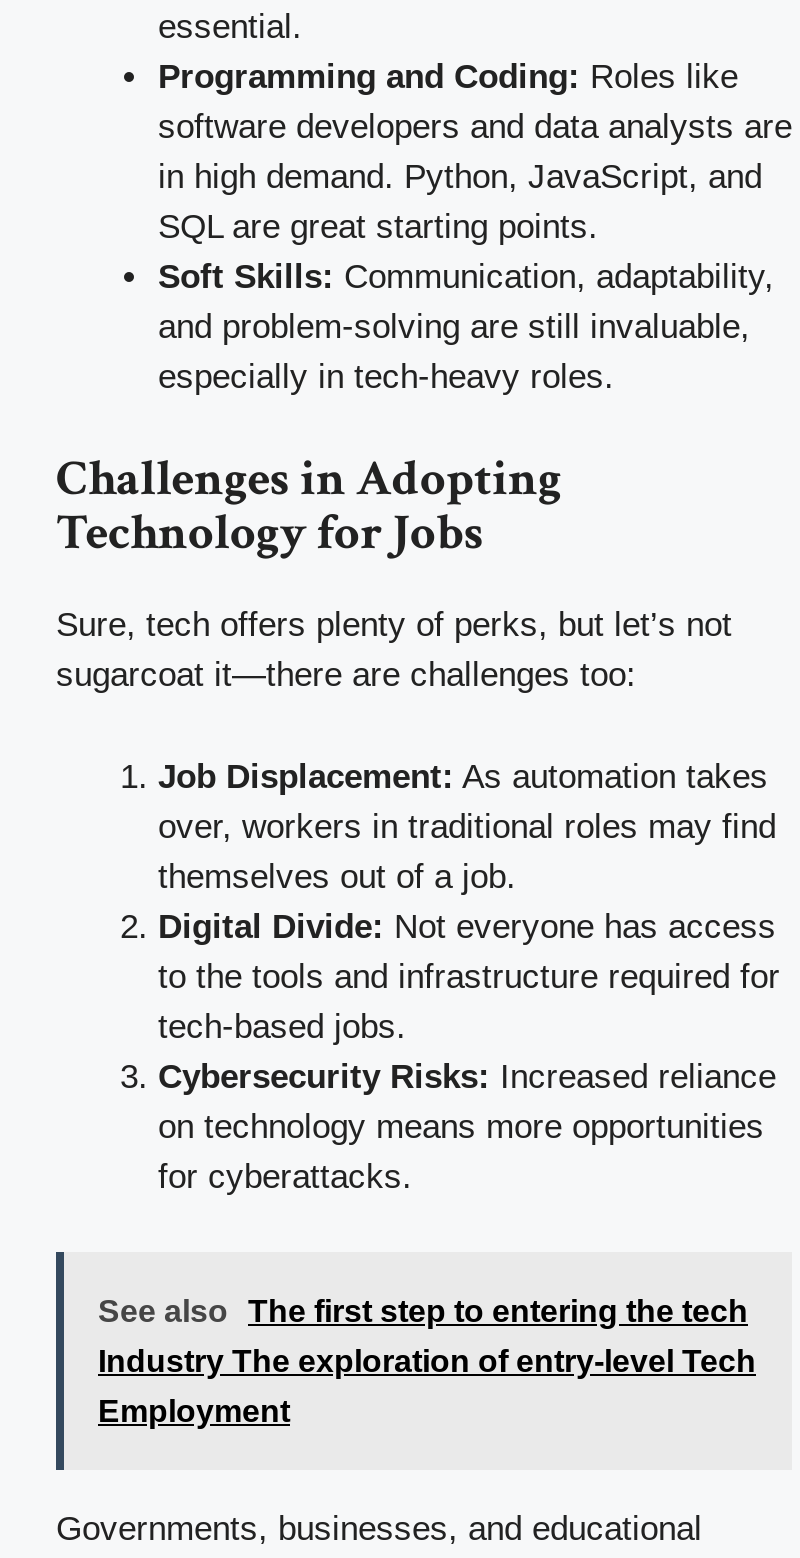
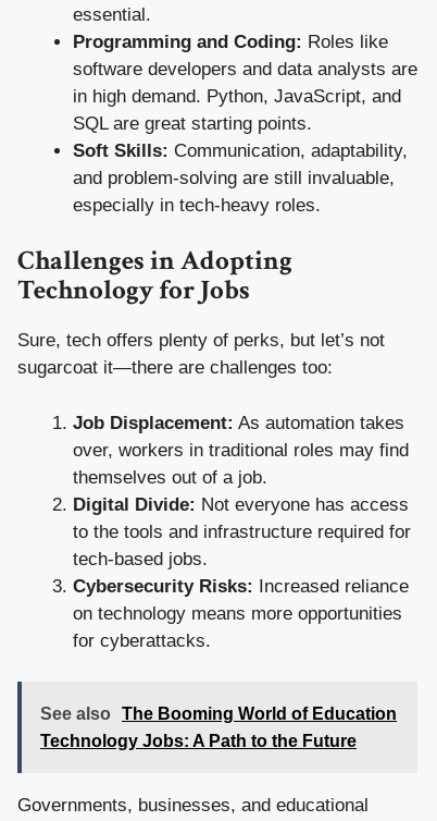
- See also The first step to entering the tech
- Industry The exploration of entry-level Tech
- Employment
+ See also The Booming World of Education
+ Technology Jobs: A Path to the Future
